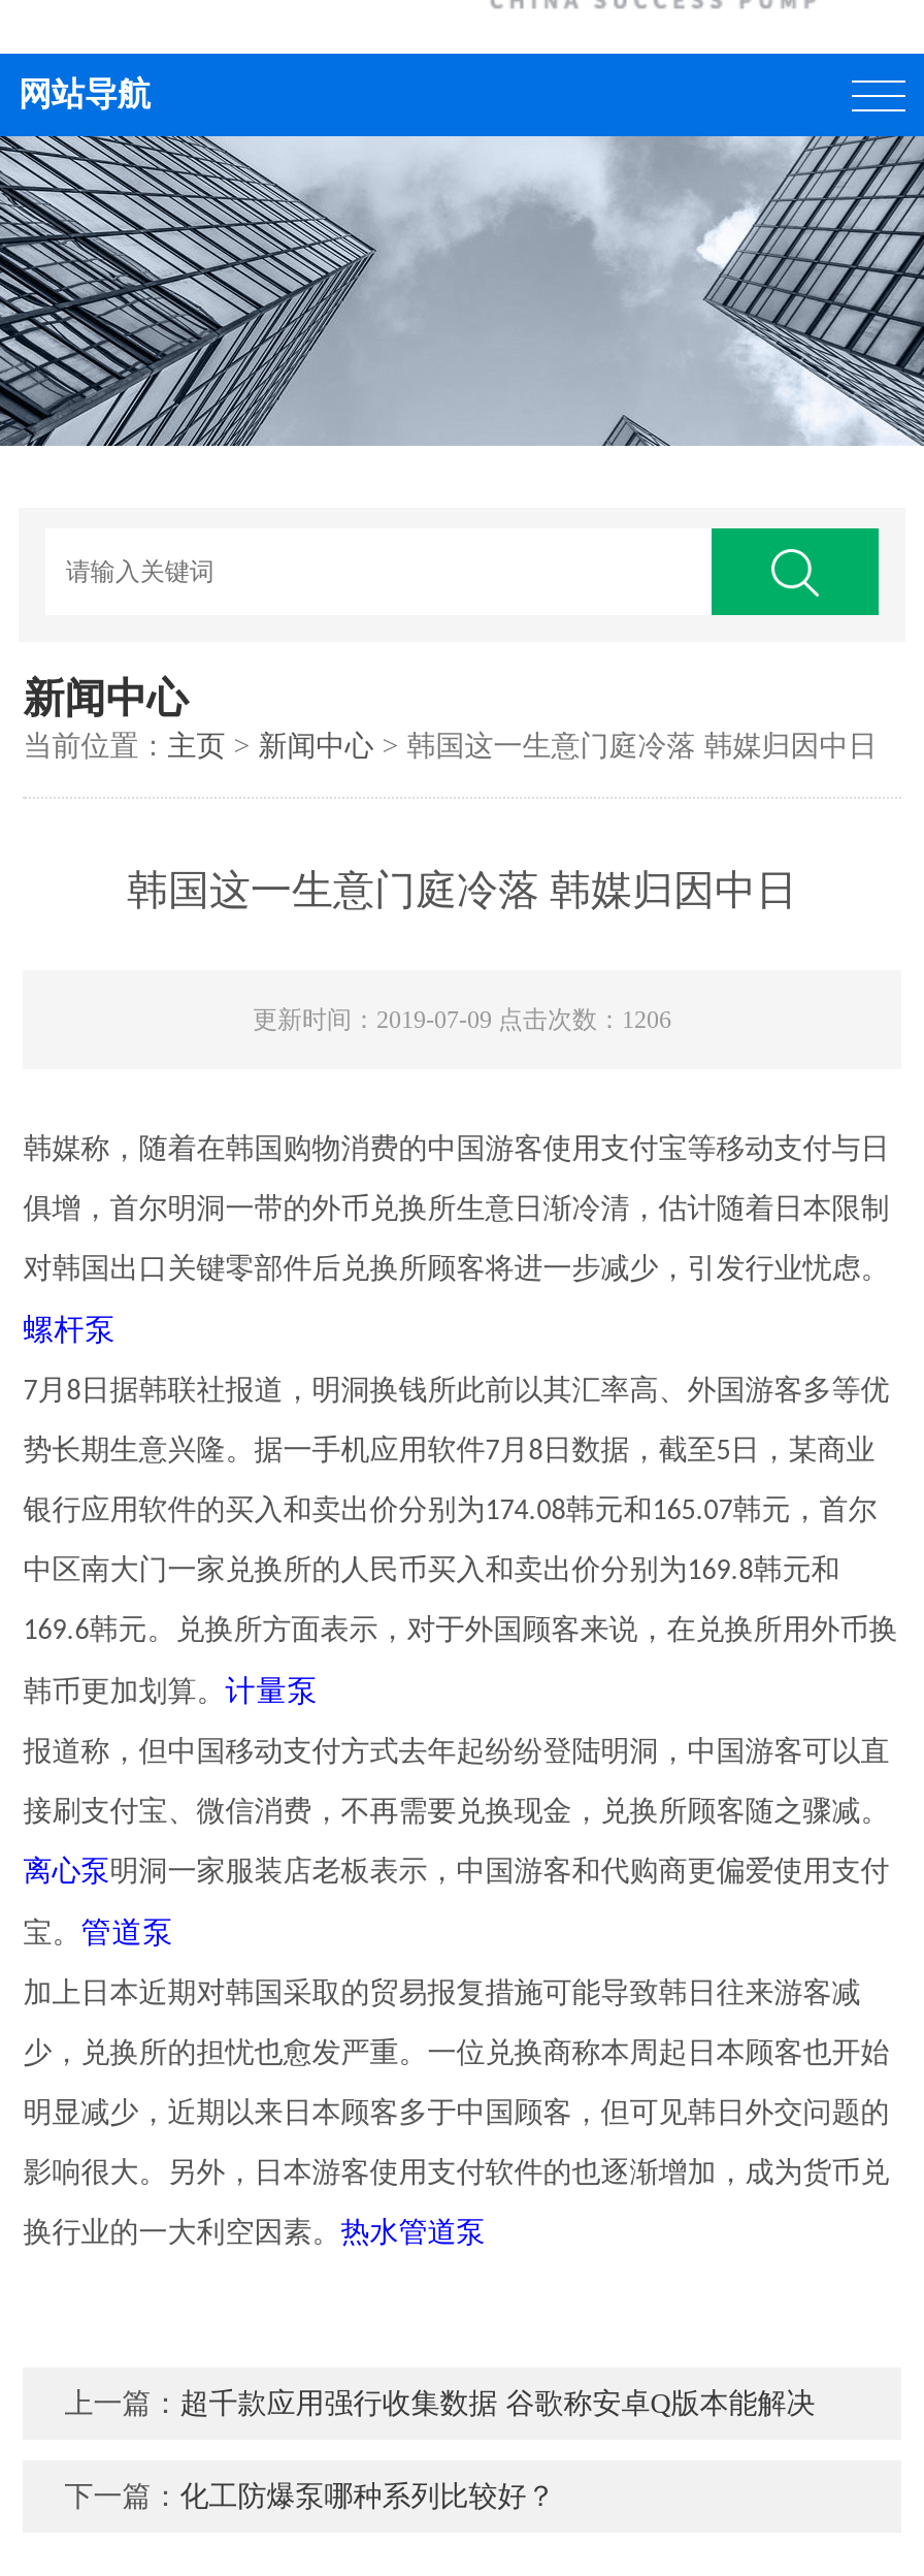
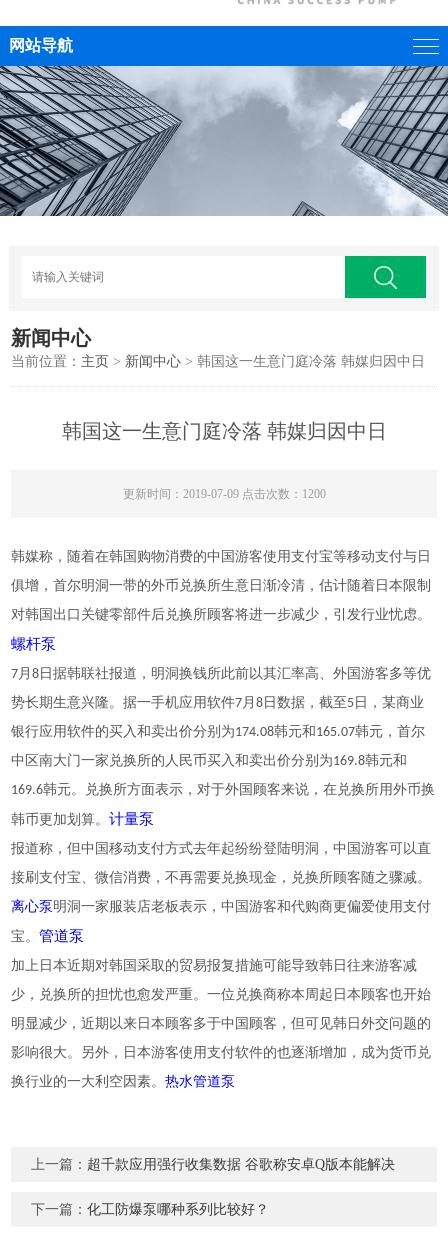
- 更新时间：2019-07-09 点击次数：1206
+ 更新时间：2019-07-09 点击次数：1200
